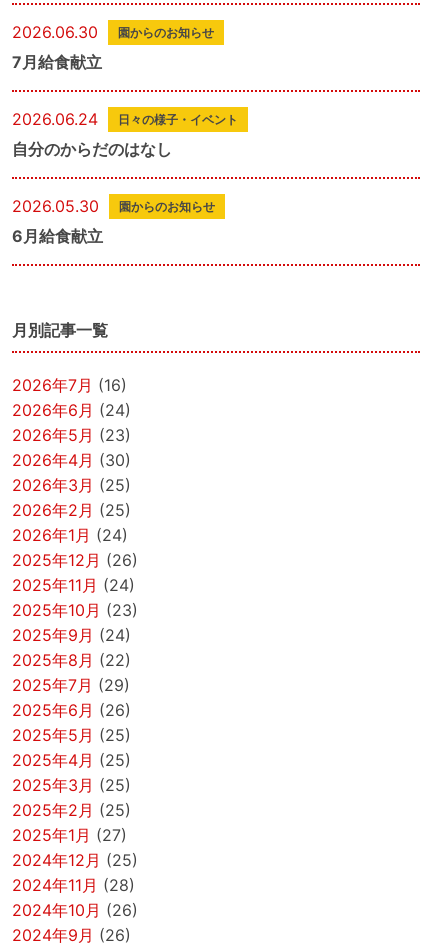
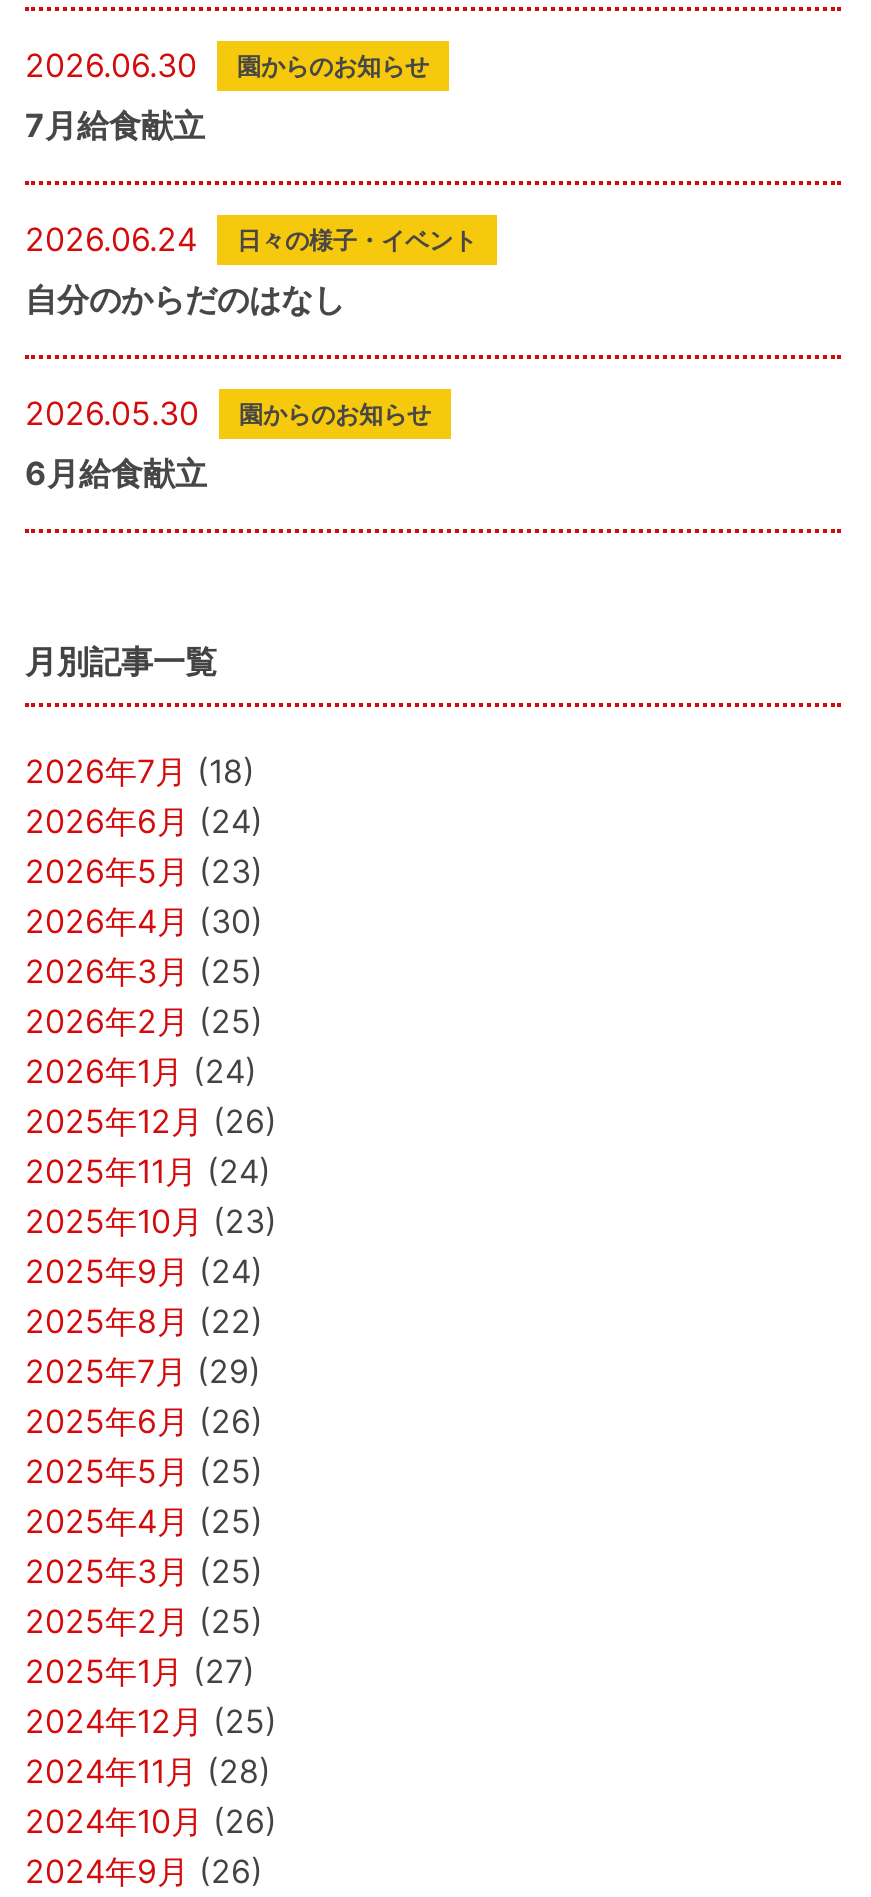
- 2026年7月(16)
+ 2026年7月(18)
